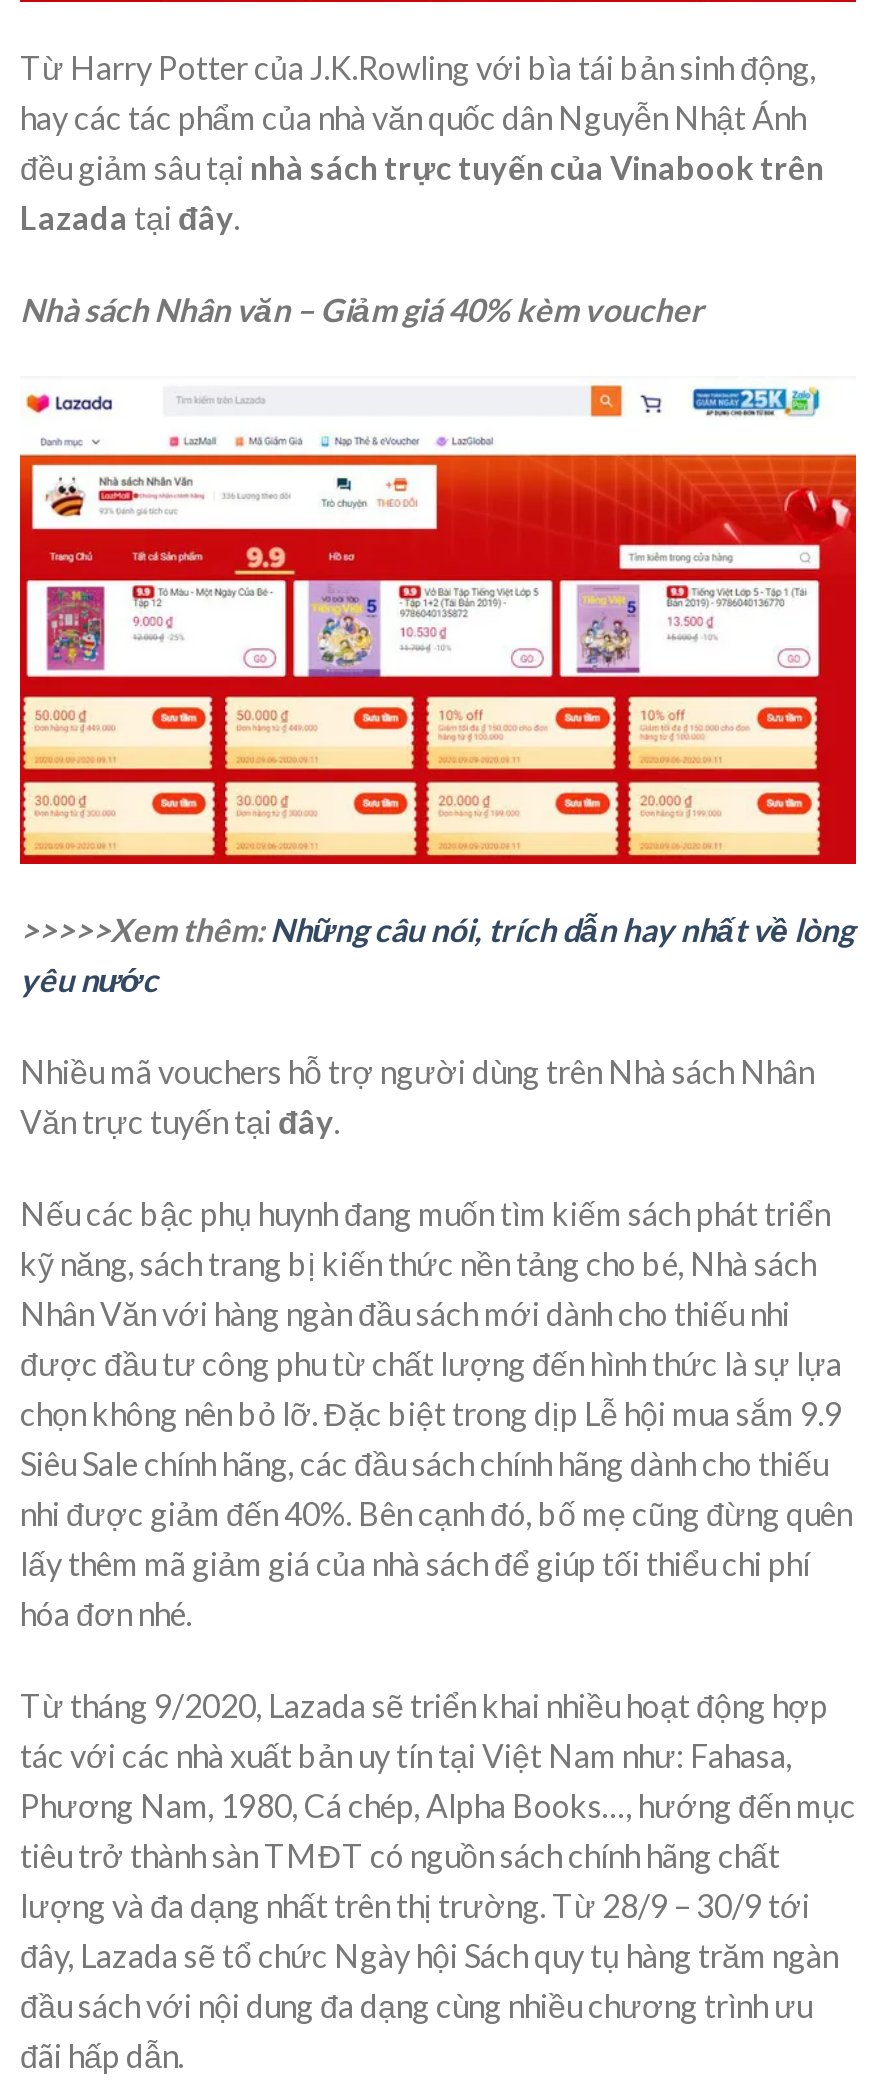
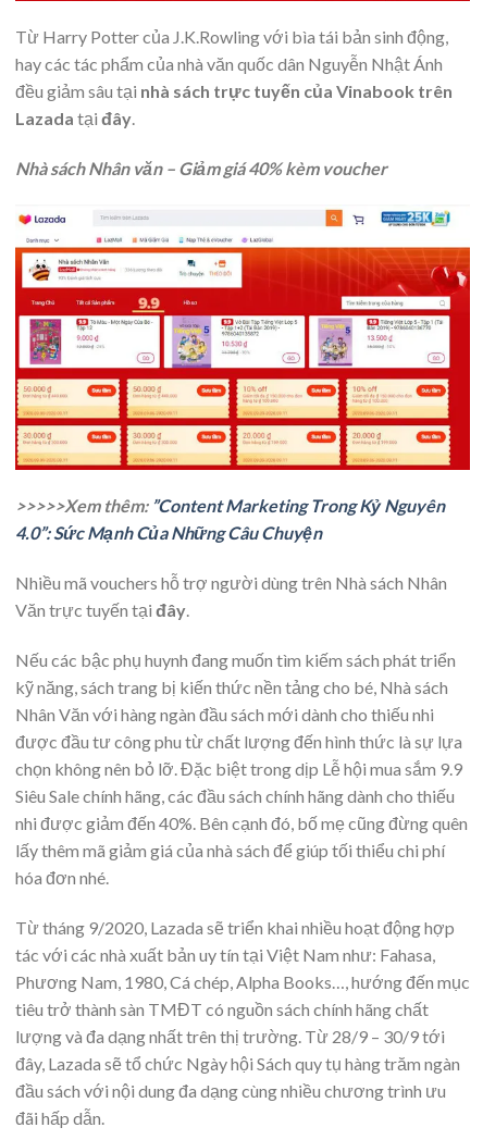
- >>>>>Xem thêm: Những câu nói, trích dẫn hay nhất về lòng
- yêu nước
+ >>>>>Xem thêm:”Content Marketing Trong Kỷ Nguyên
+ 4.0”: Sức Mạnh Của Những Câu Chuyện
